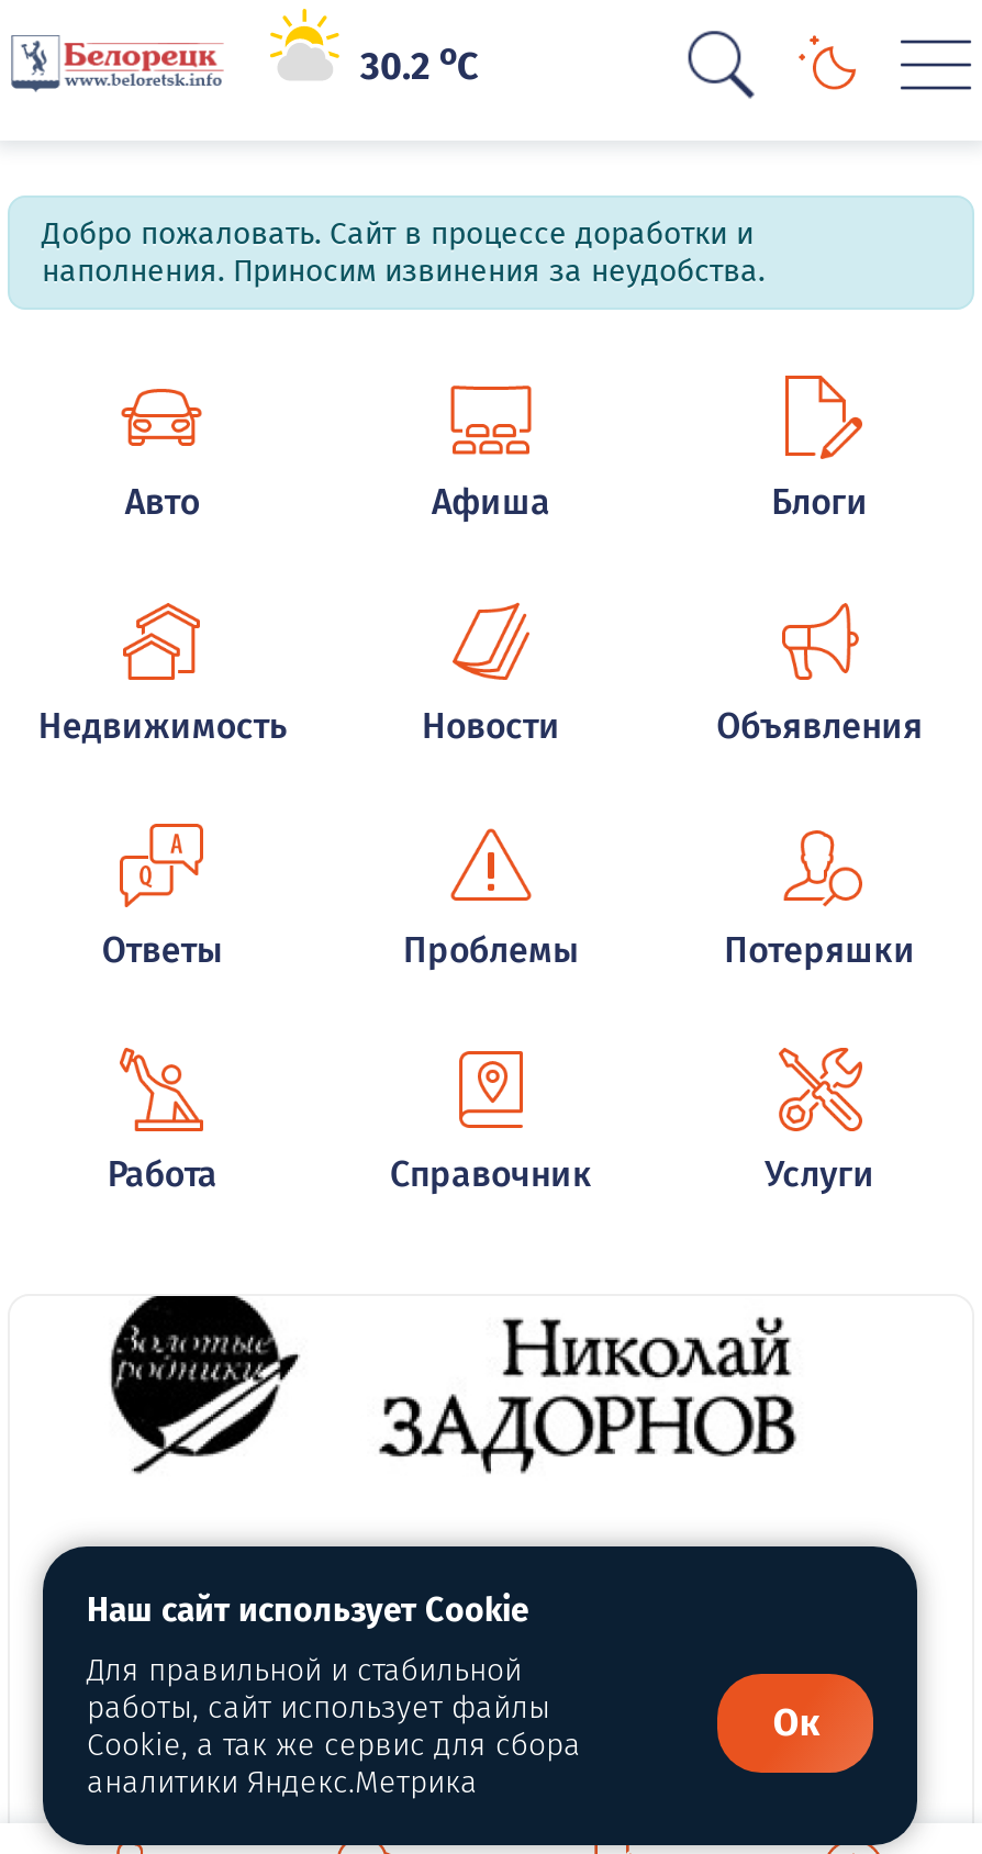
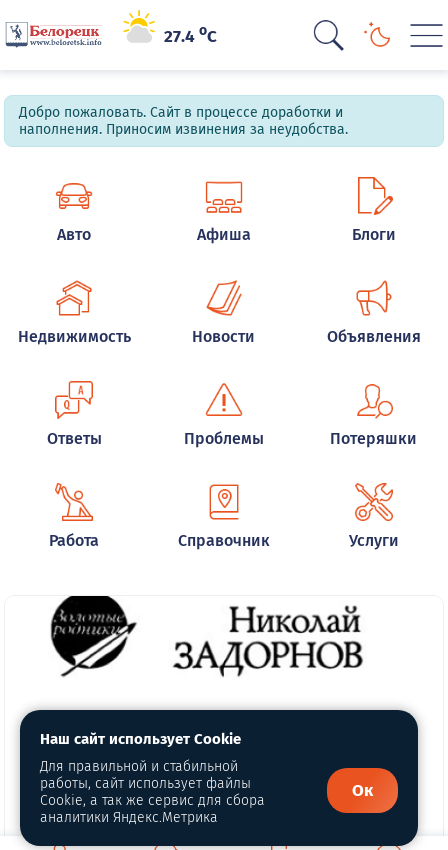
- 30.2 oC
+ 27.4 oC
